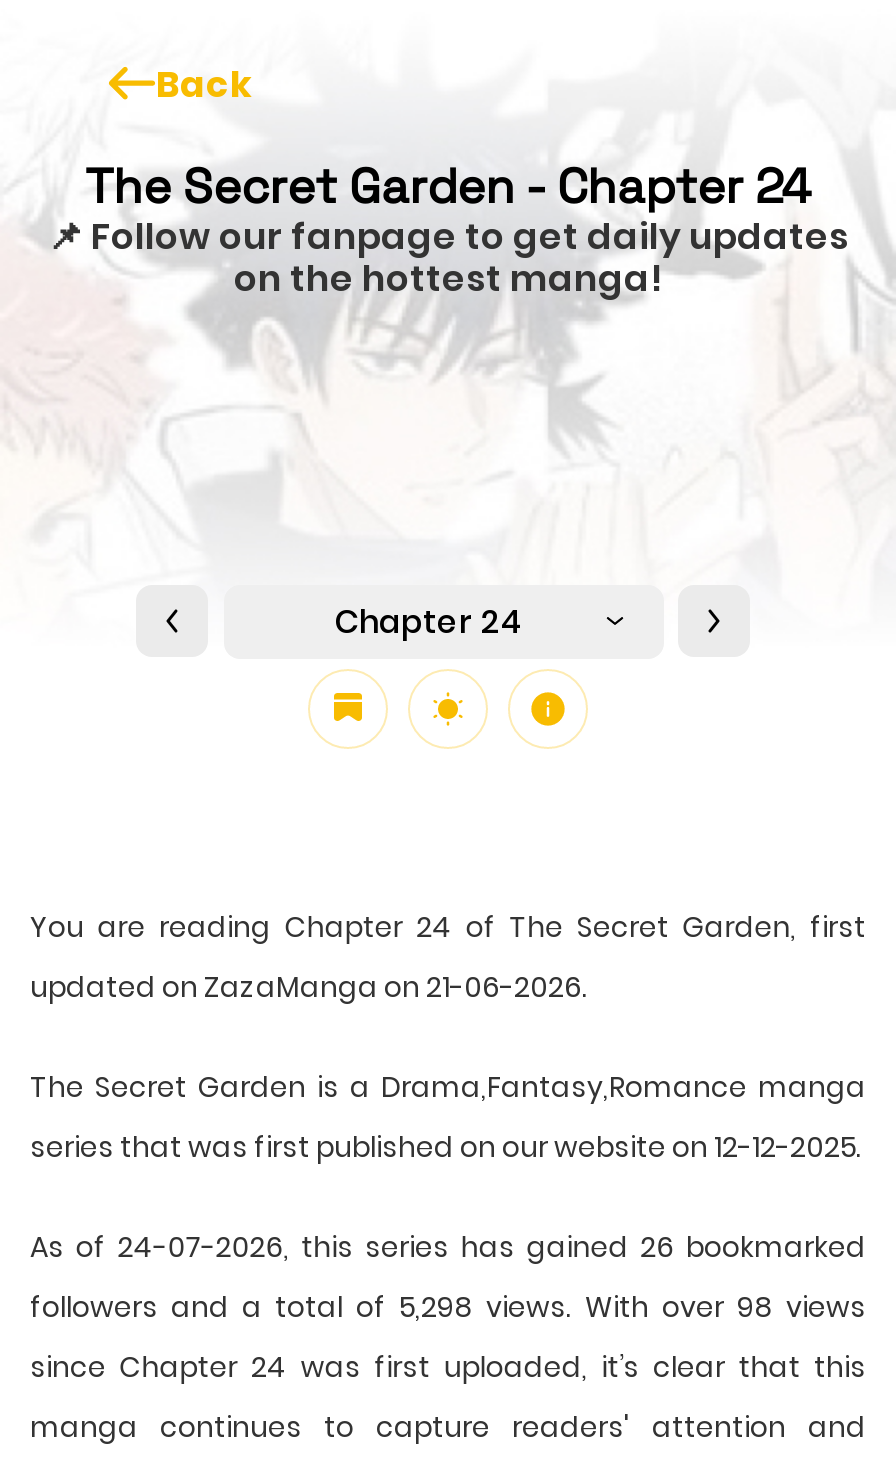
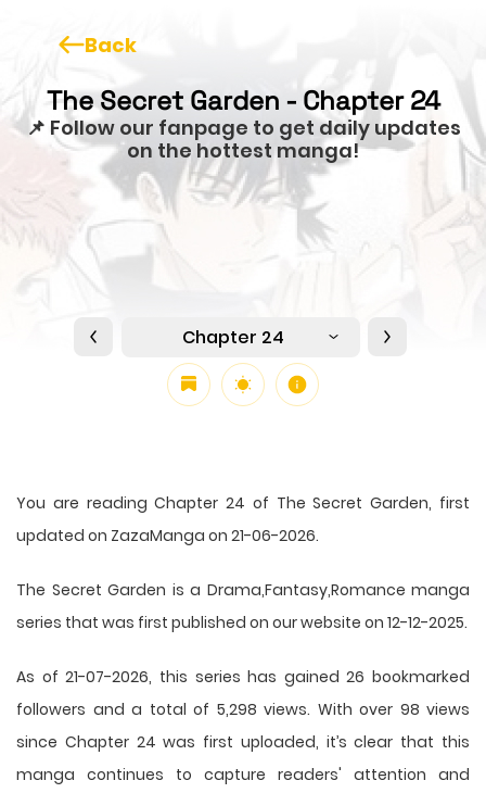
- As of 24-07-2026, this series has gained 26 bookmarked
+ As of 21-07-2026, this series has gained 26 bookmarked
